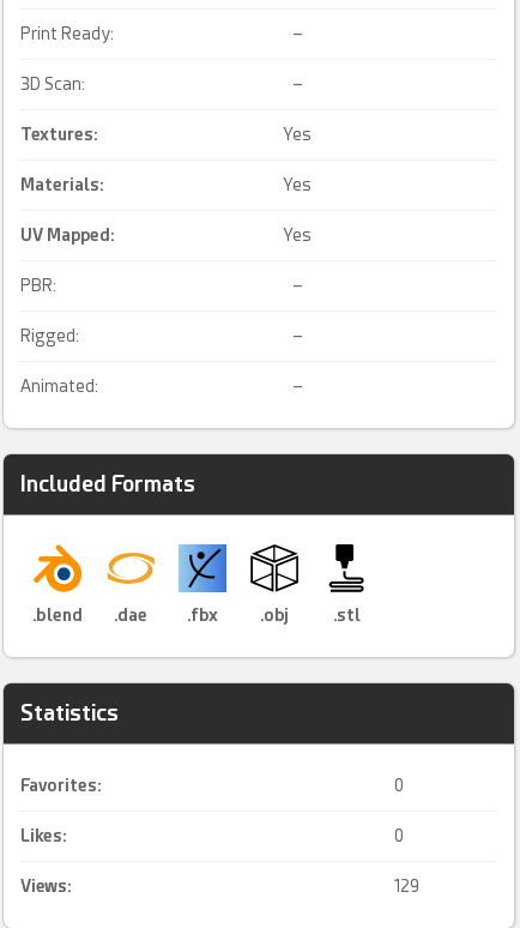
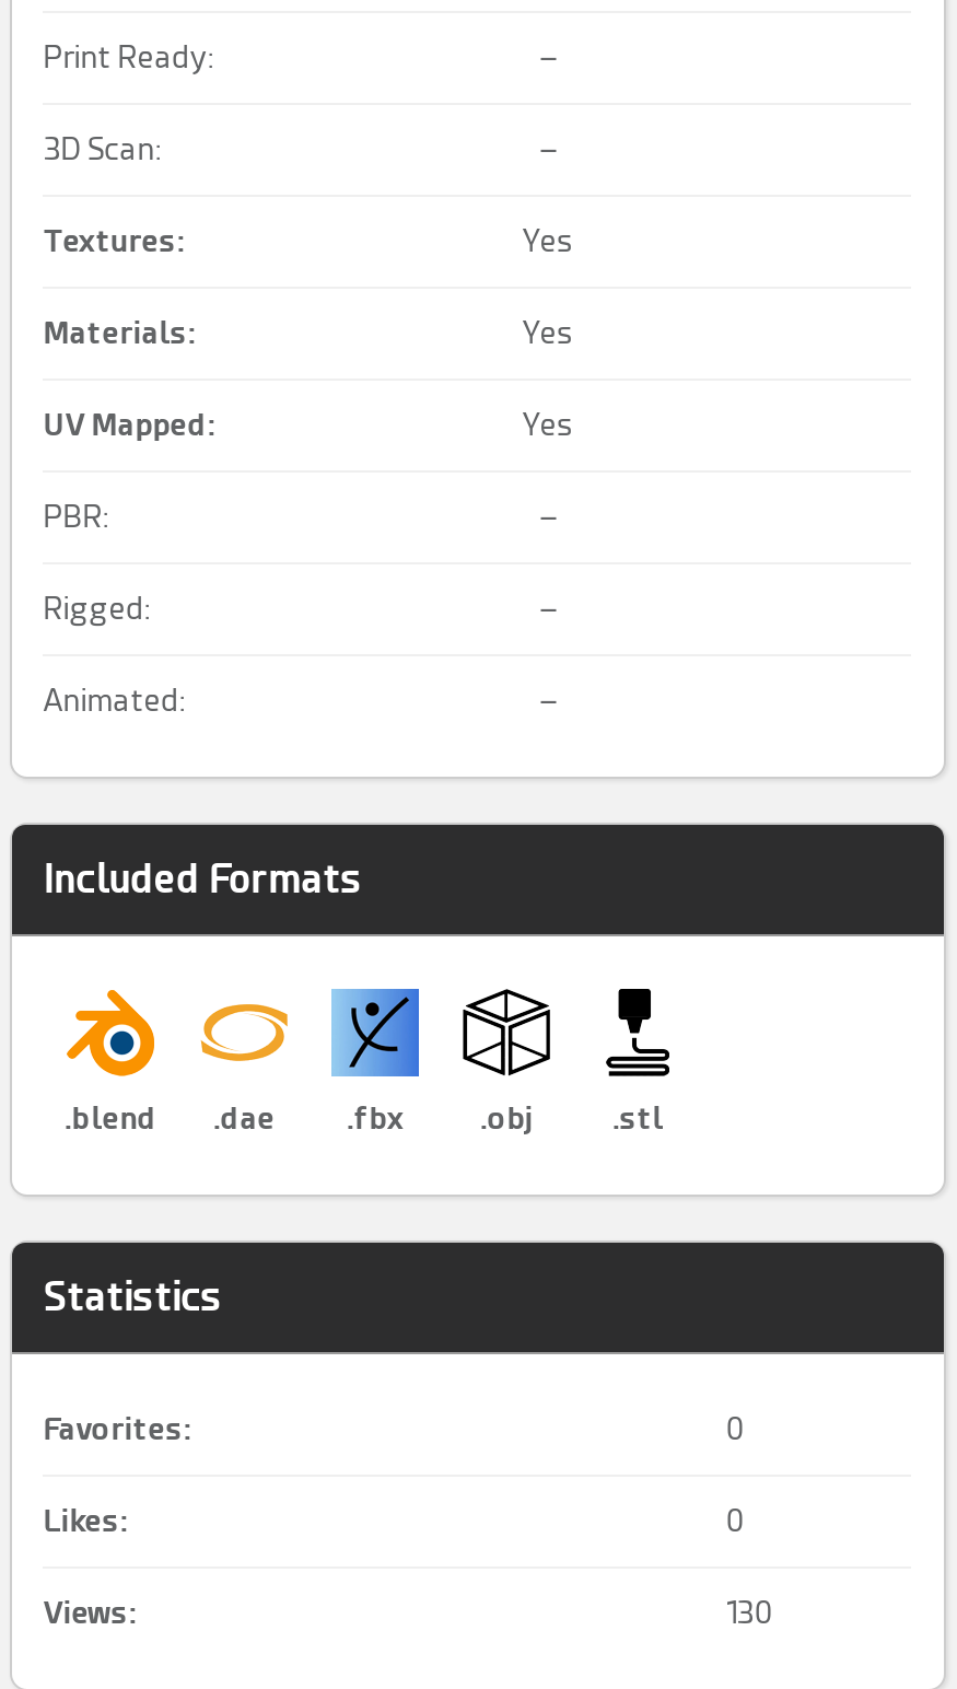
- 129
+ 130
